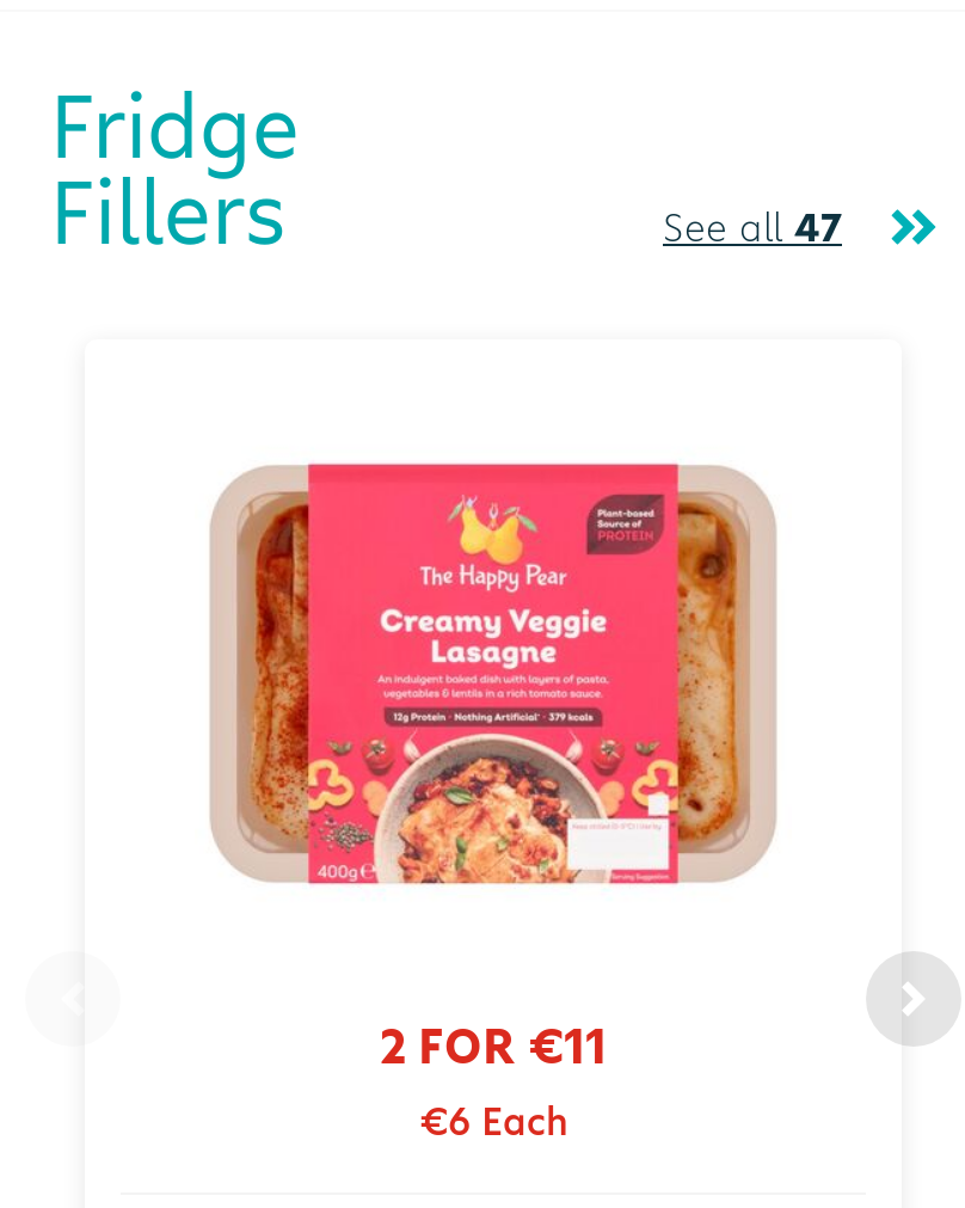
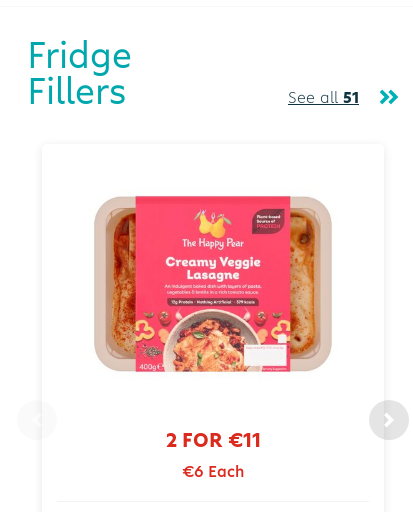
- See all 47
+ See all 51
